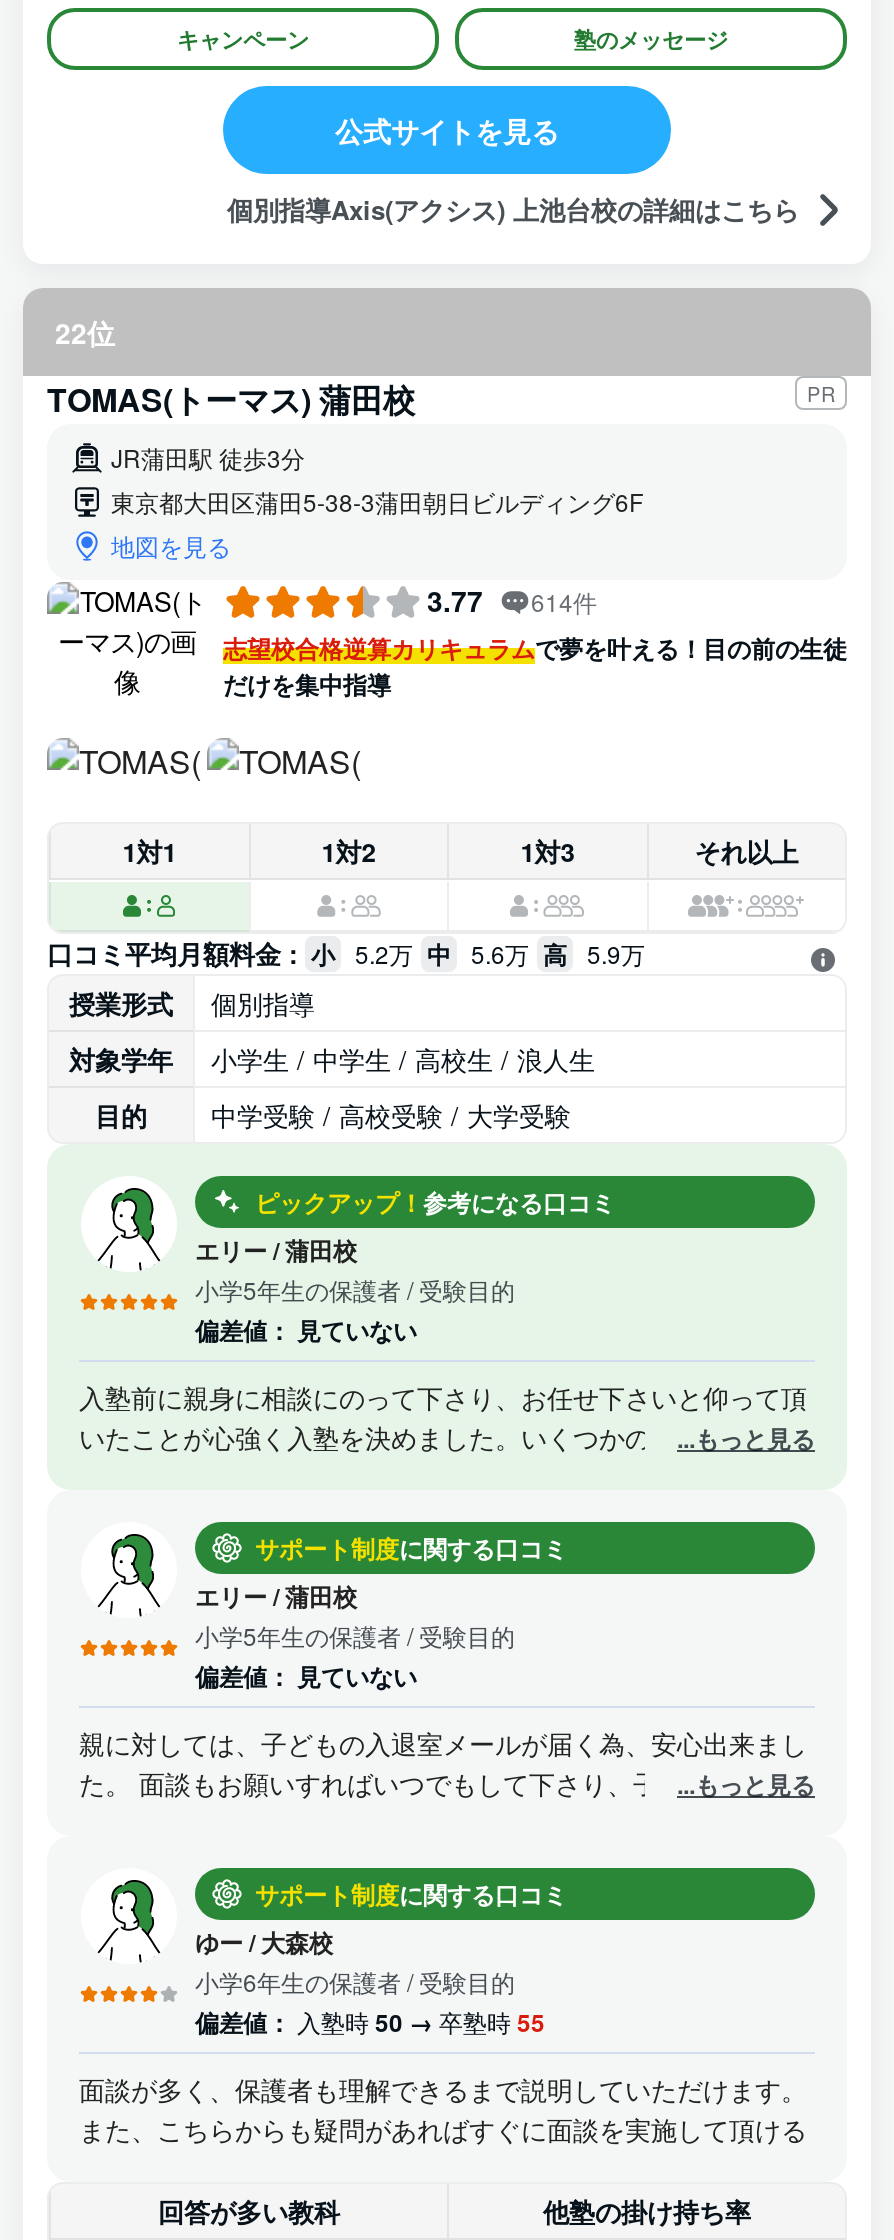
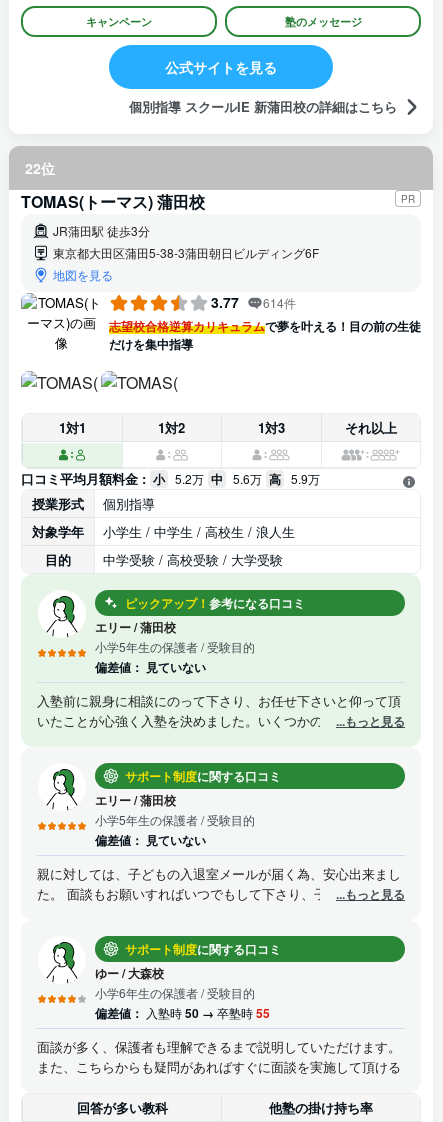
- 個別指導Axis(アクシス) 上池台校の詳細はこちら
+ 個別指導 スクールIE 新蒲田校の詳細はこちら
